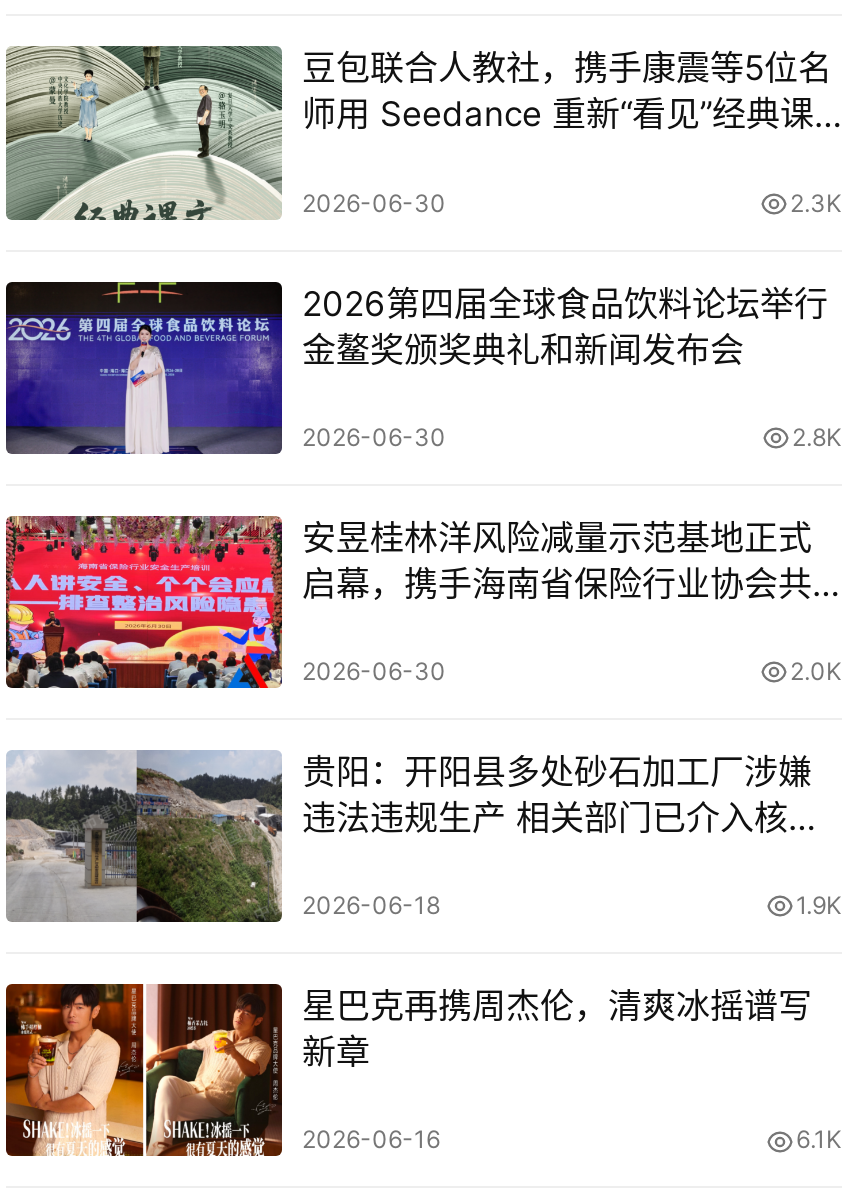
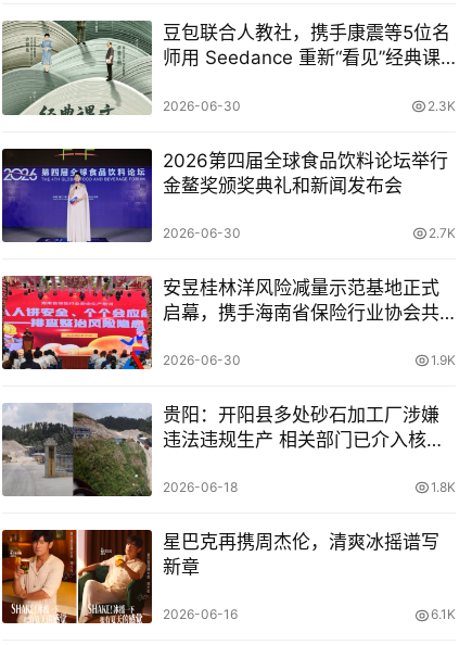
- 2.8K
+ 2.7K

- 2.0K
+ 1.9K

- 1.9K
+ 1.8K
